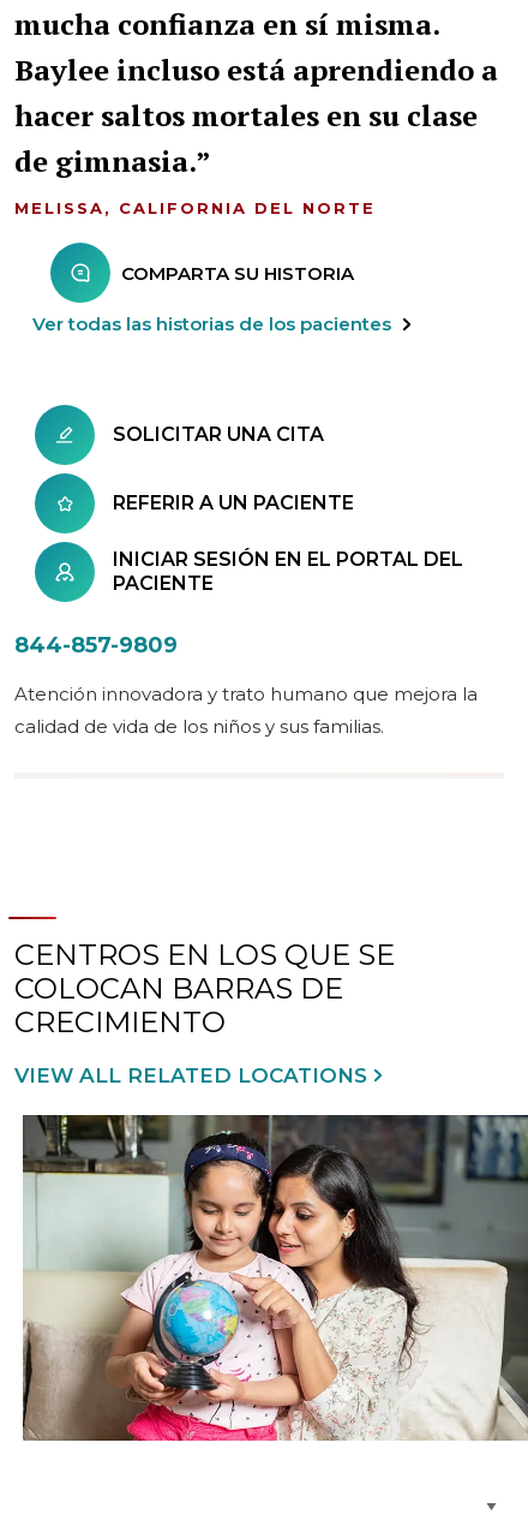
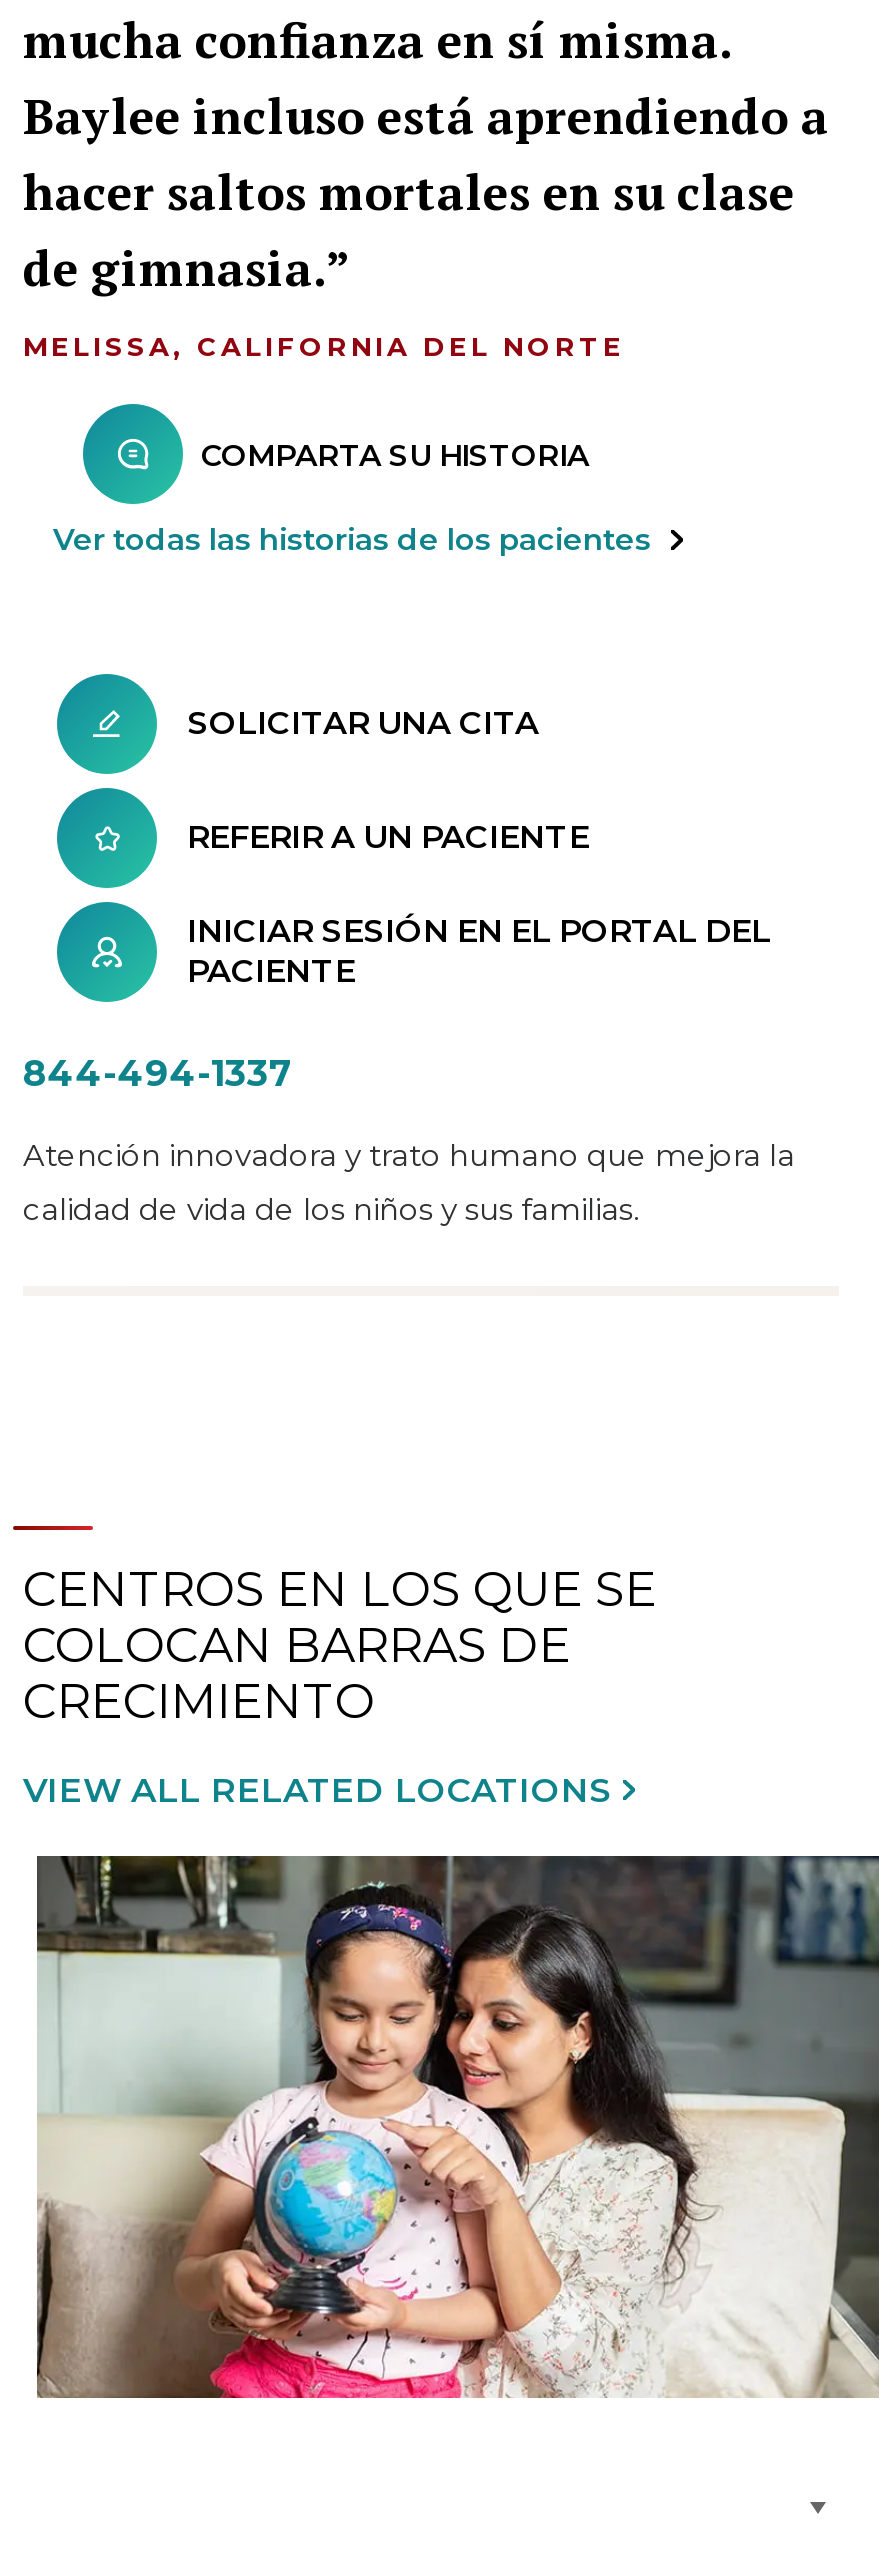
- 844-857-9809
+ 844-494-1337
